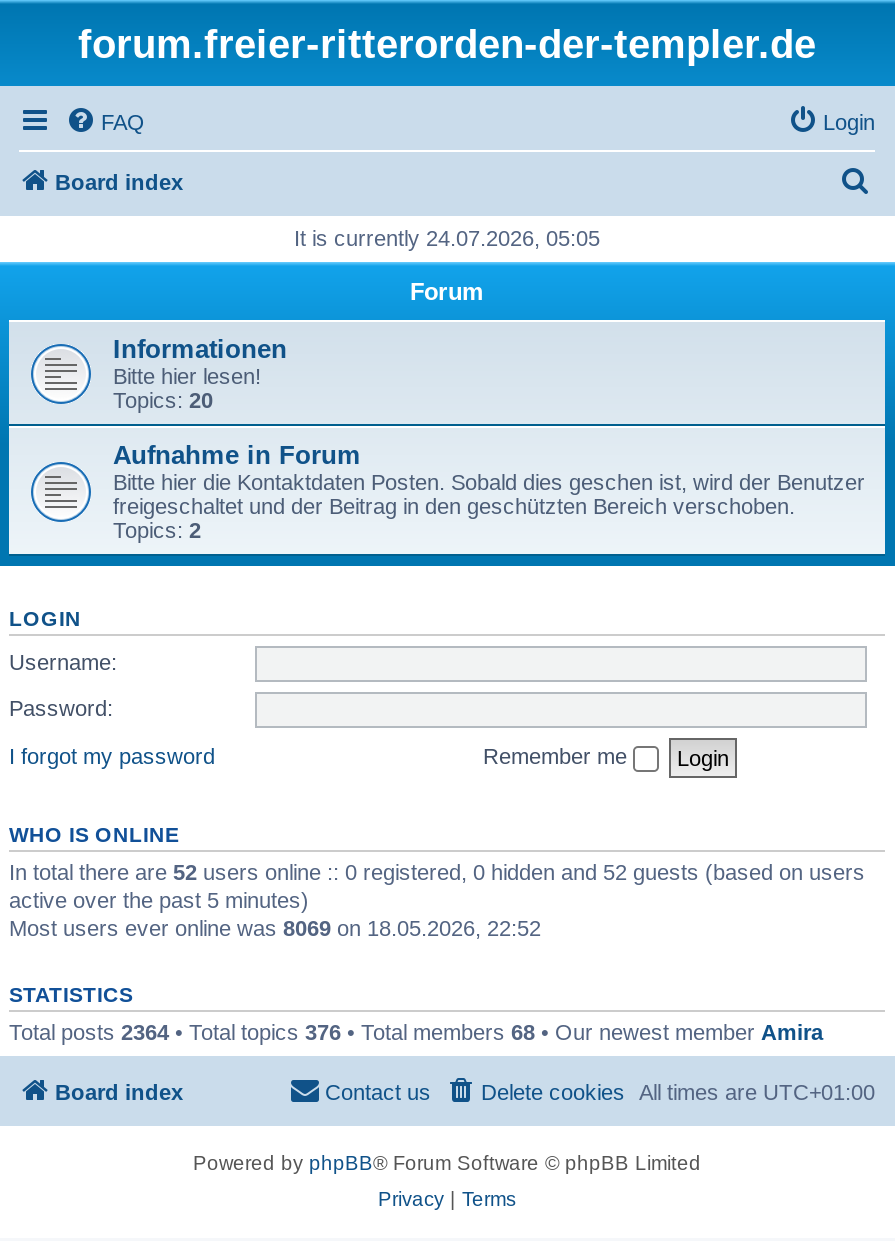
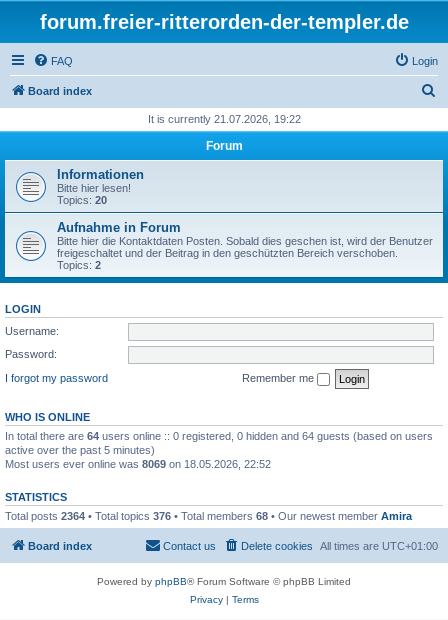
- It is currently 24.07.2026, 05:05
+ It is currently 21.07.2026, 19:22

- In total there are 52 users online :: 0 registered, 0 hidden and 52 guests (based on users
+ In total there are 64 users online :: 0 registered, 0 hidden and 64 guests (based on users
